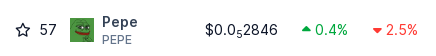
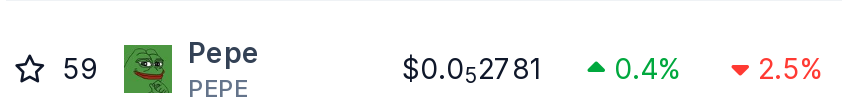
- 57
+ 59

- $0.052846
+ $0.052781
